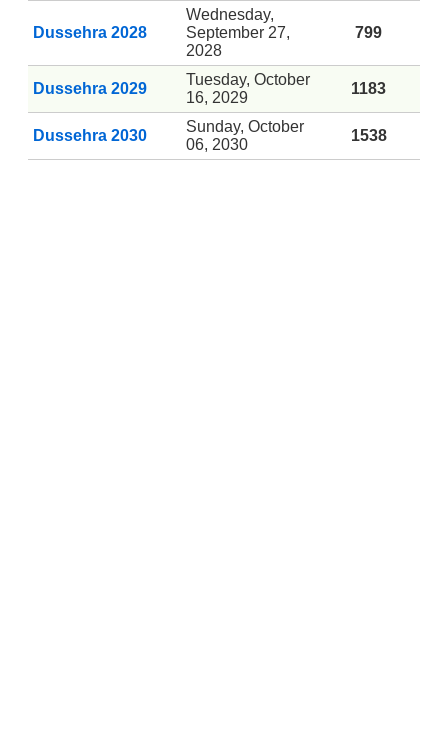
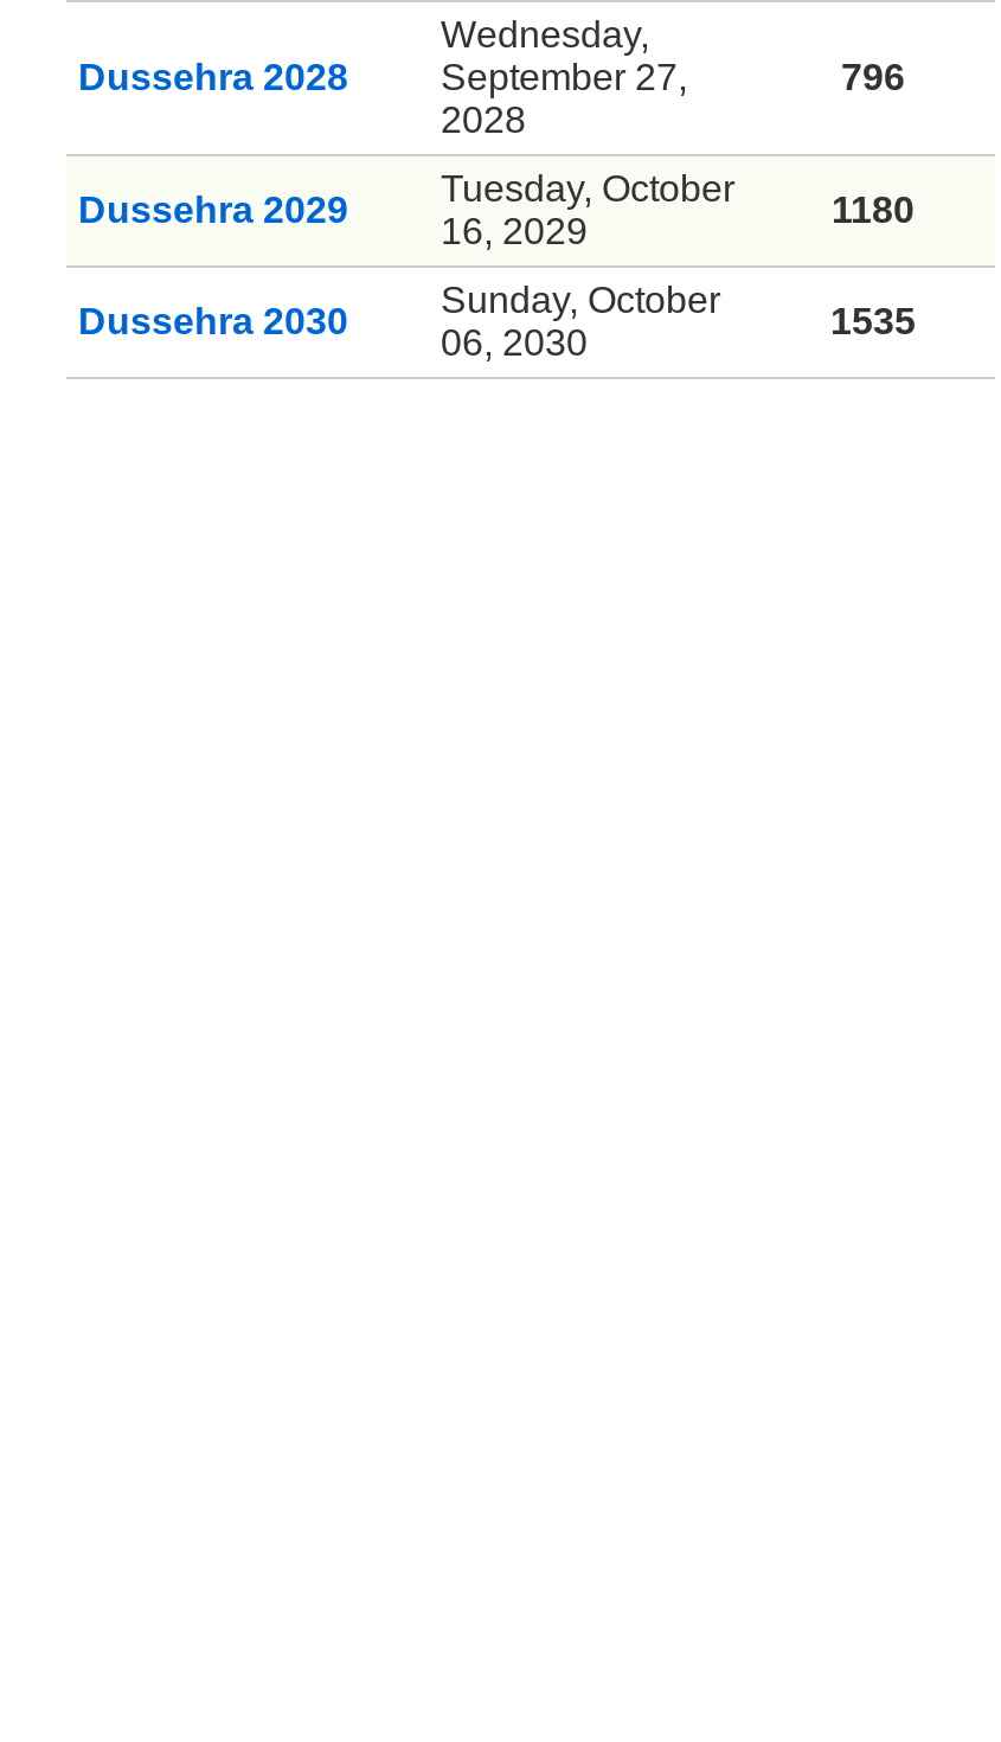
- 799
+ 796

- 1183
+ 1180

- 1538
+ 1535
